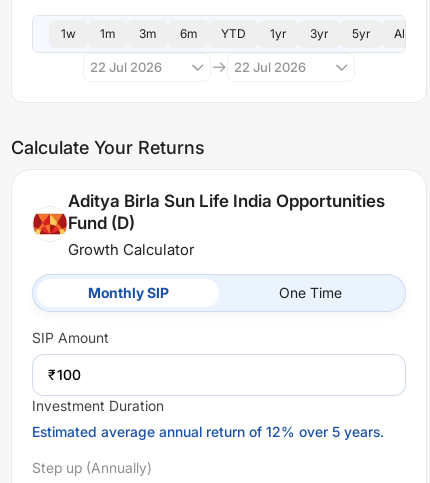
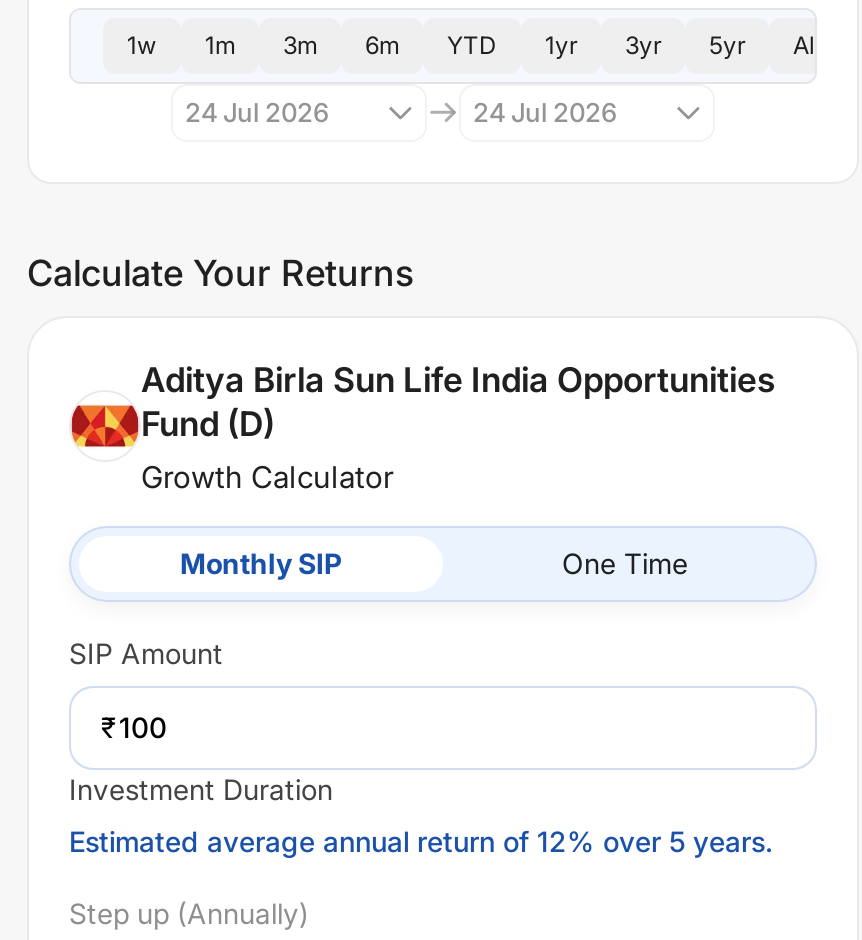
- 22 Jul 2026
+ 24 Jul 2026

- 22 Jul 2026
+ 24 Jul 2026
